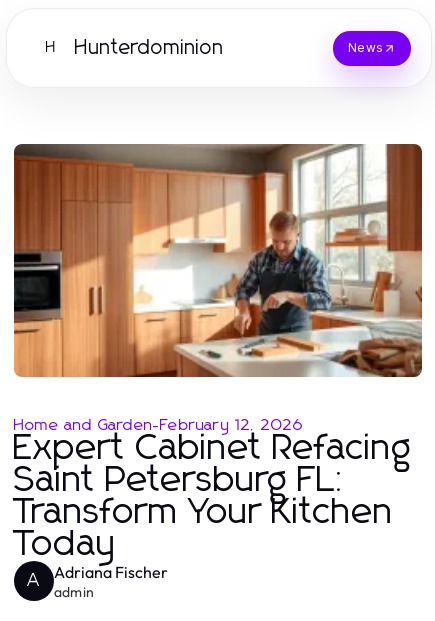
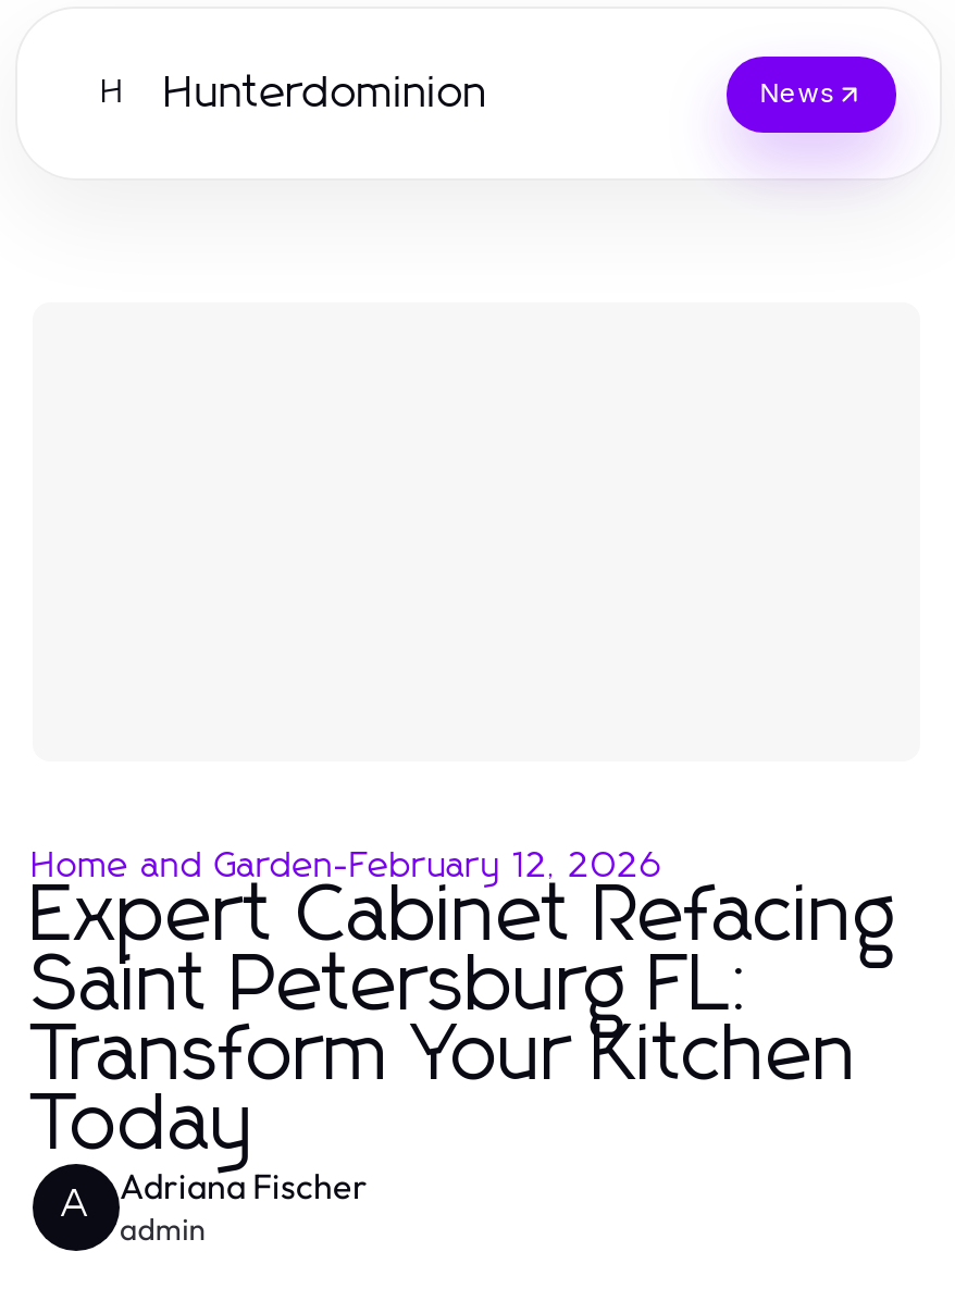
- [image]
